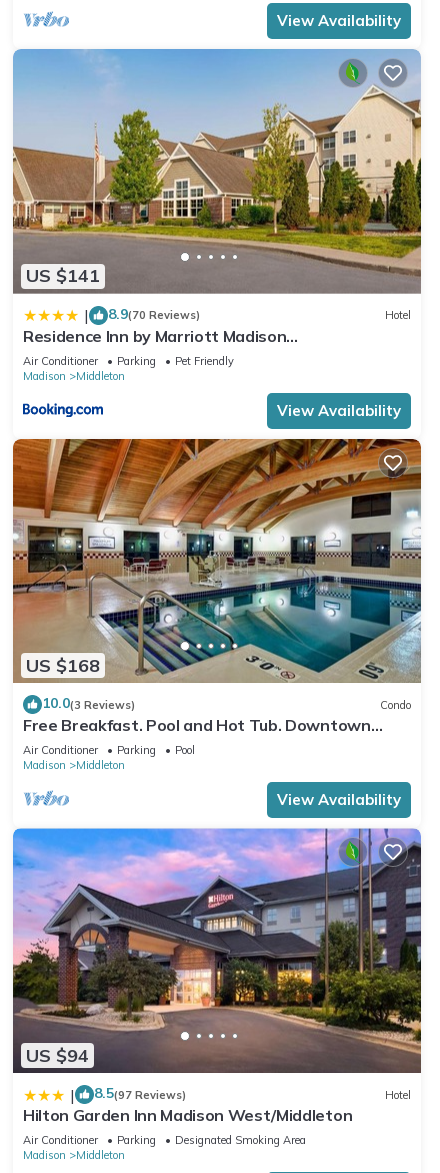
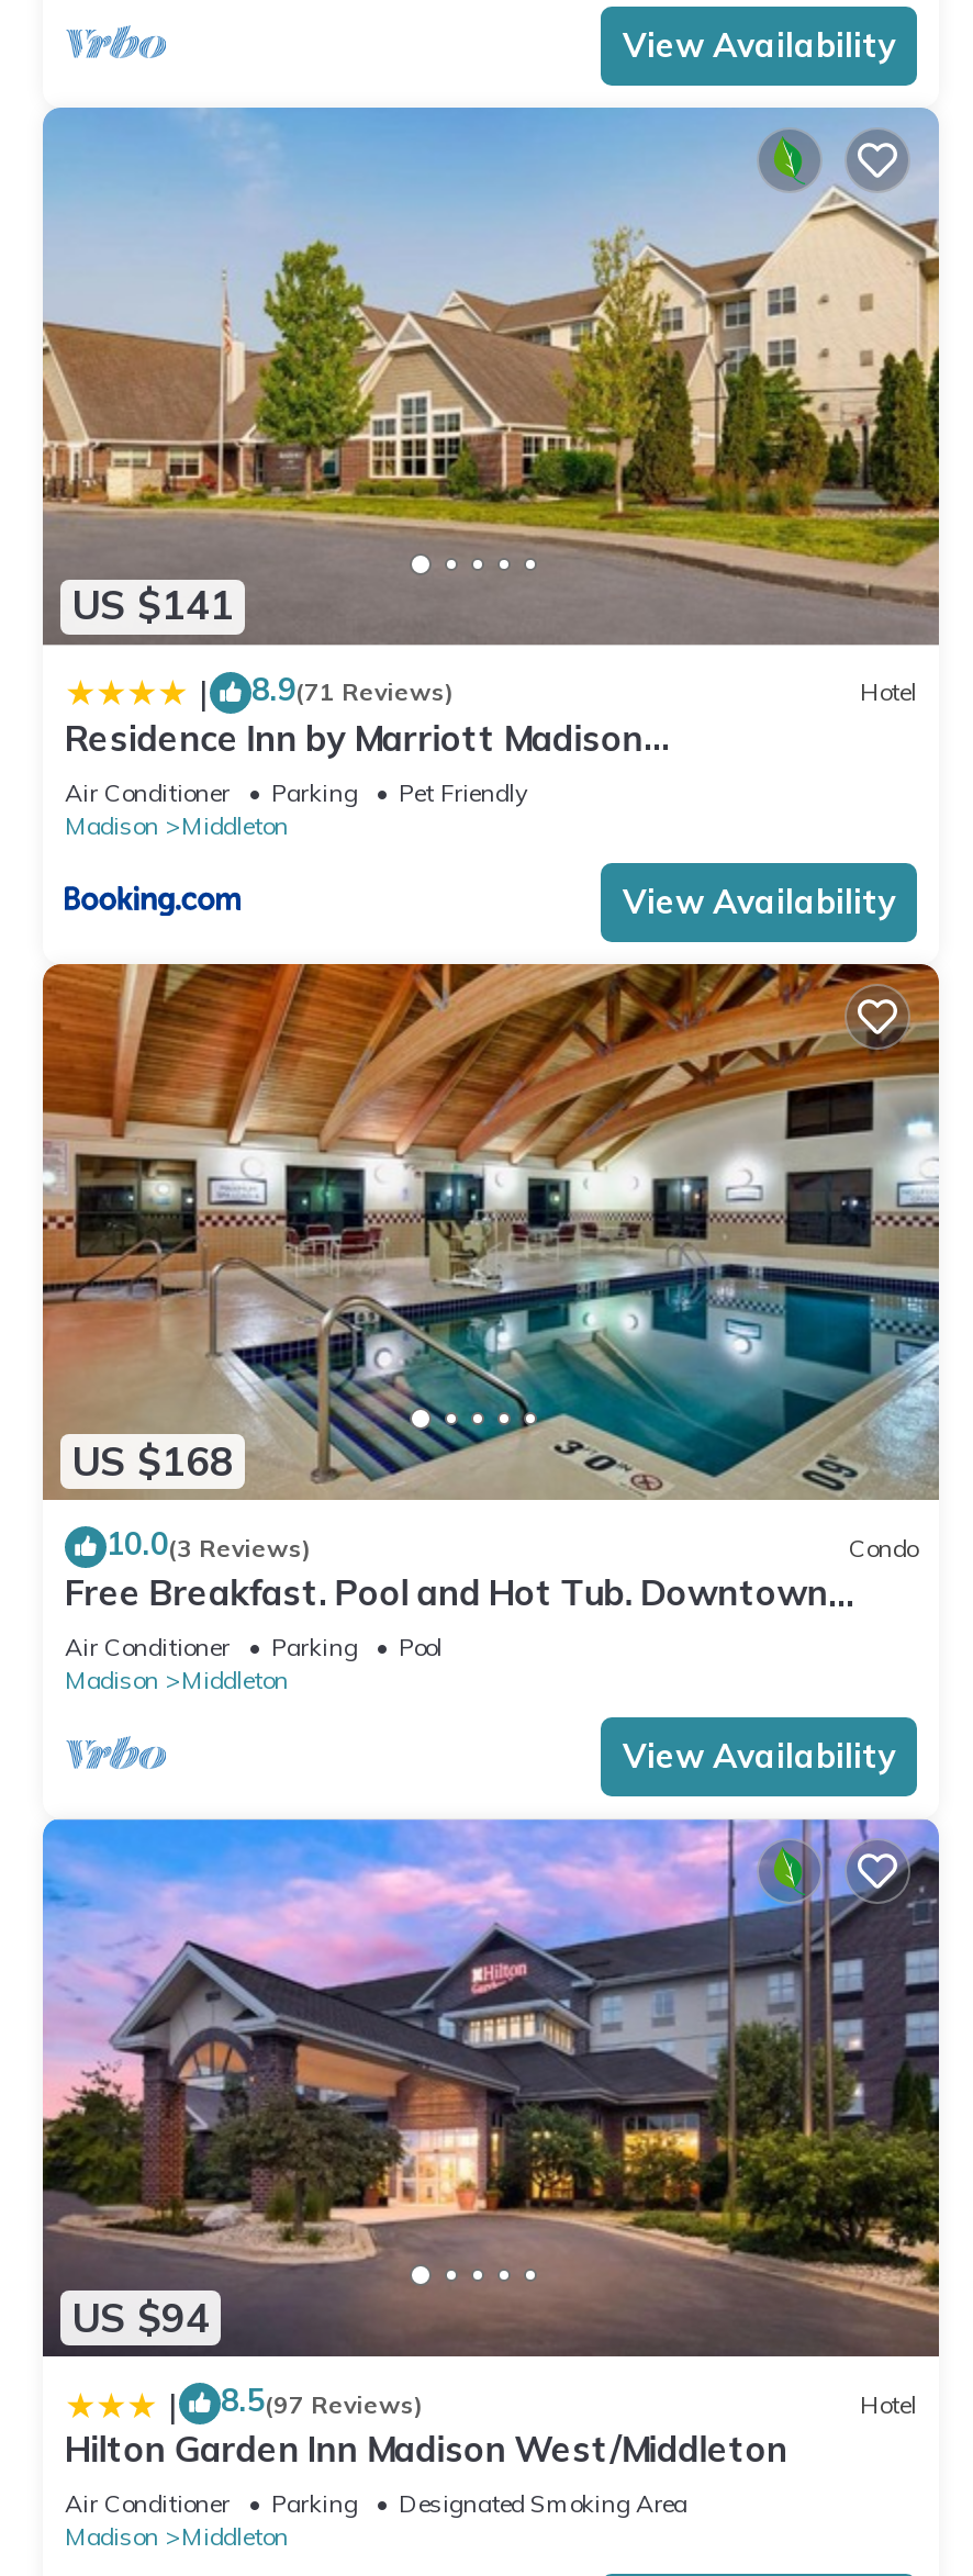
- 8.9(70 Reviews)
+ 8.9(71 Reviews)
